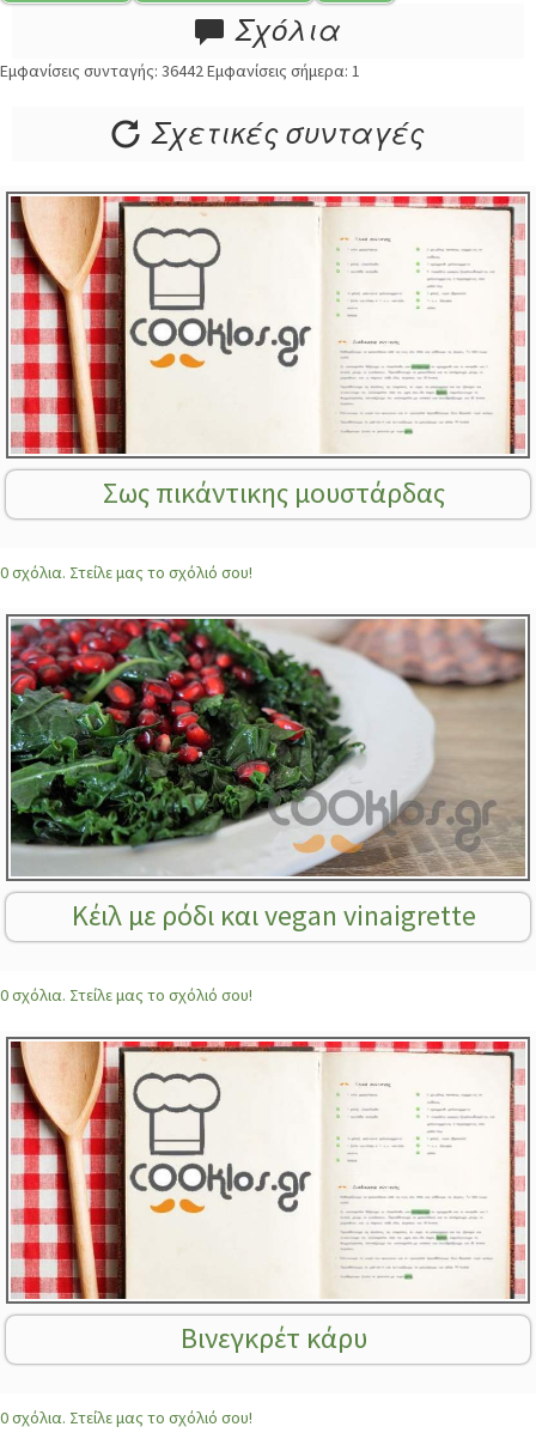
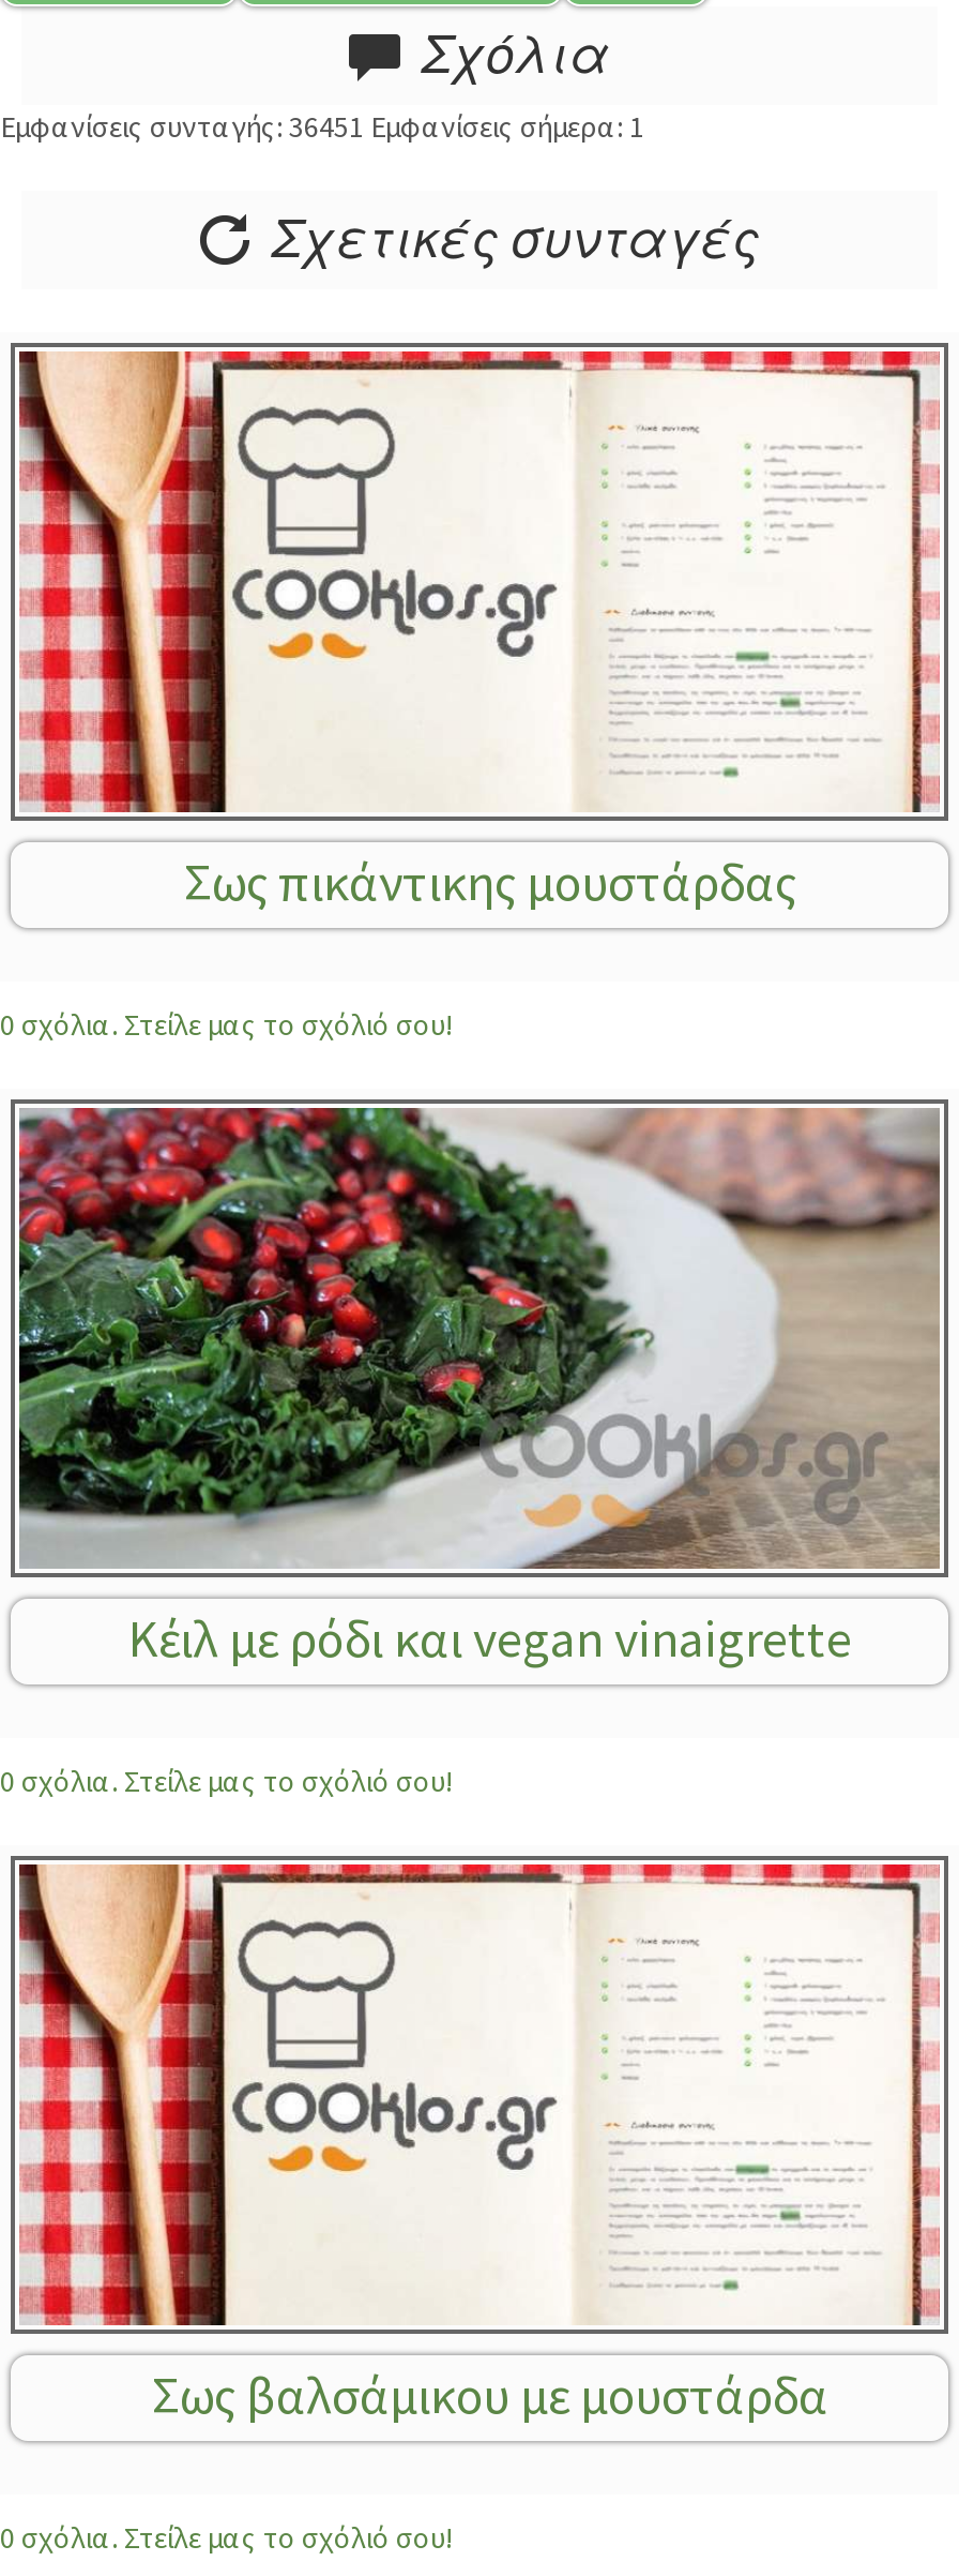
- Εμφανίσεις συνταγής: 36442 Εμφανίσεις σήμερα: 1
+ Εμφανίσεις συνταγής: 36451 Εμφανίσεις σήμερα: 1

- Βινεγκρέτ κάρυ
+ Σως βαλσάμικου με μουστάρδα
